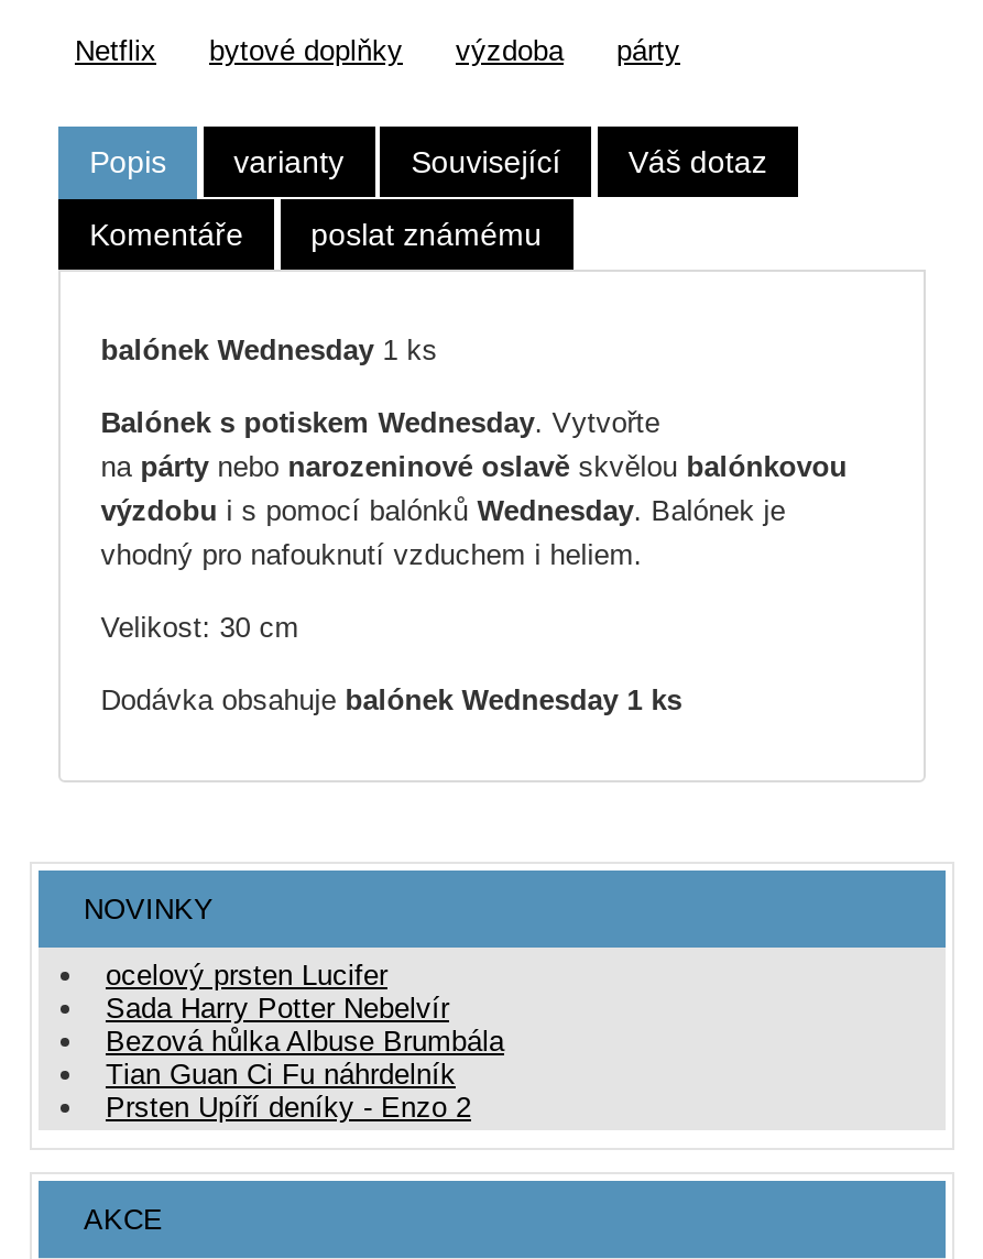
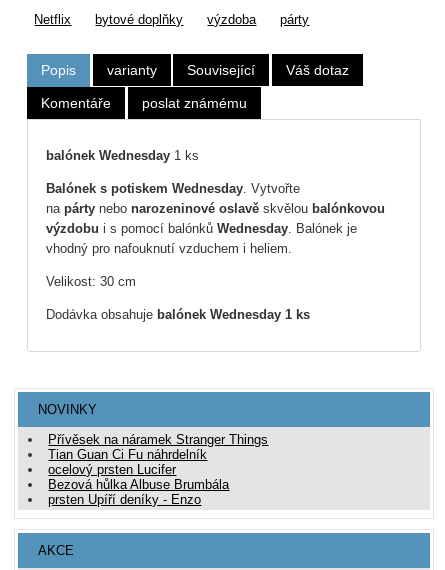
moved down: ocelový prsten Lucifer | Bezová hůlka Albuse Brumbála

- Sada Harry Potter Nebelvír
+ Přívěsek na náramek Stranger Things

moved up: Tian Guan Ci Fu náhrdelník

- Prsten Upíří deníky - Enzo 2
+ prsten Upíří deníky - Enzo
